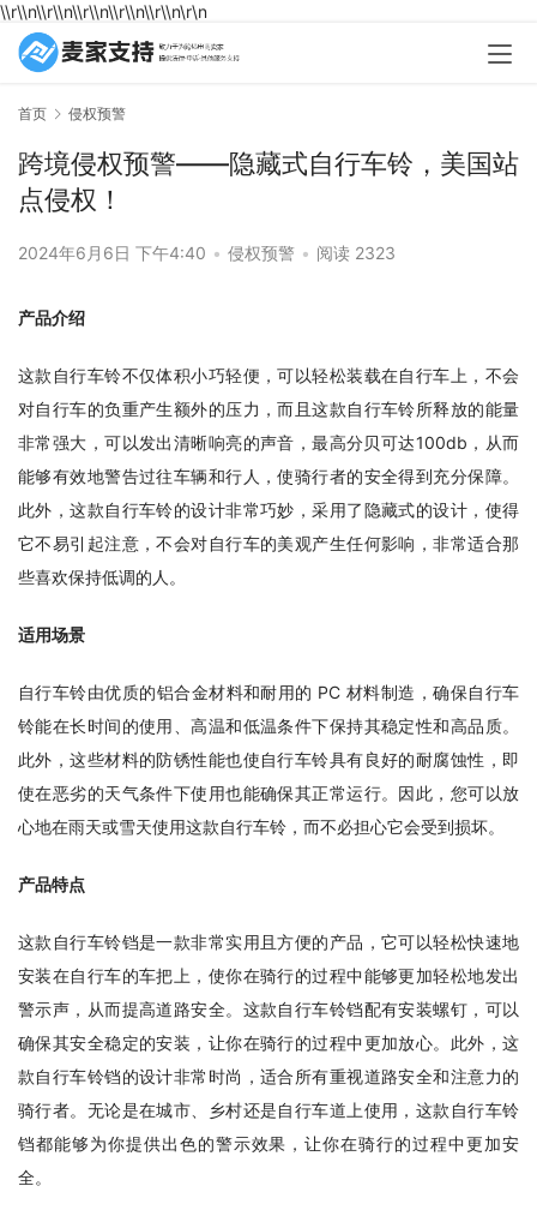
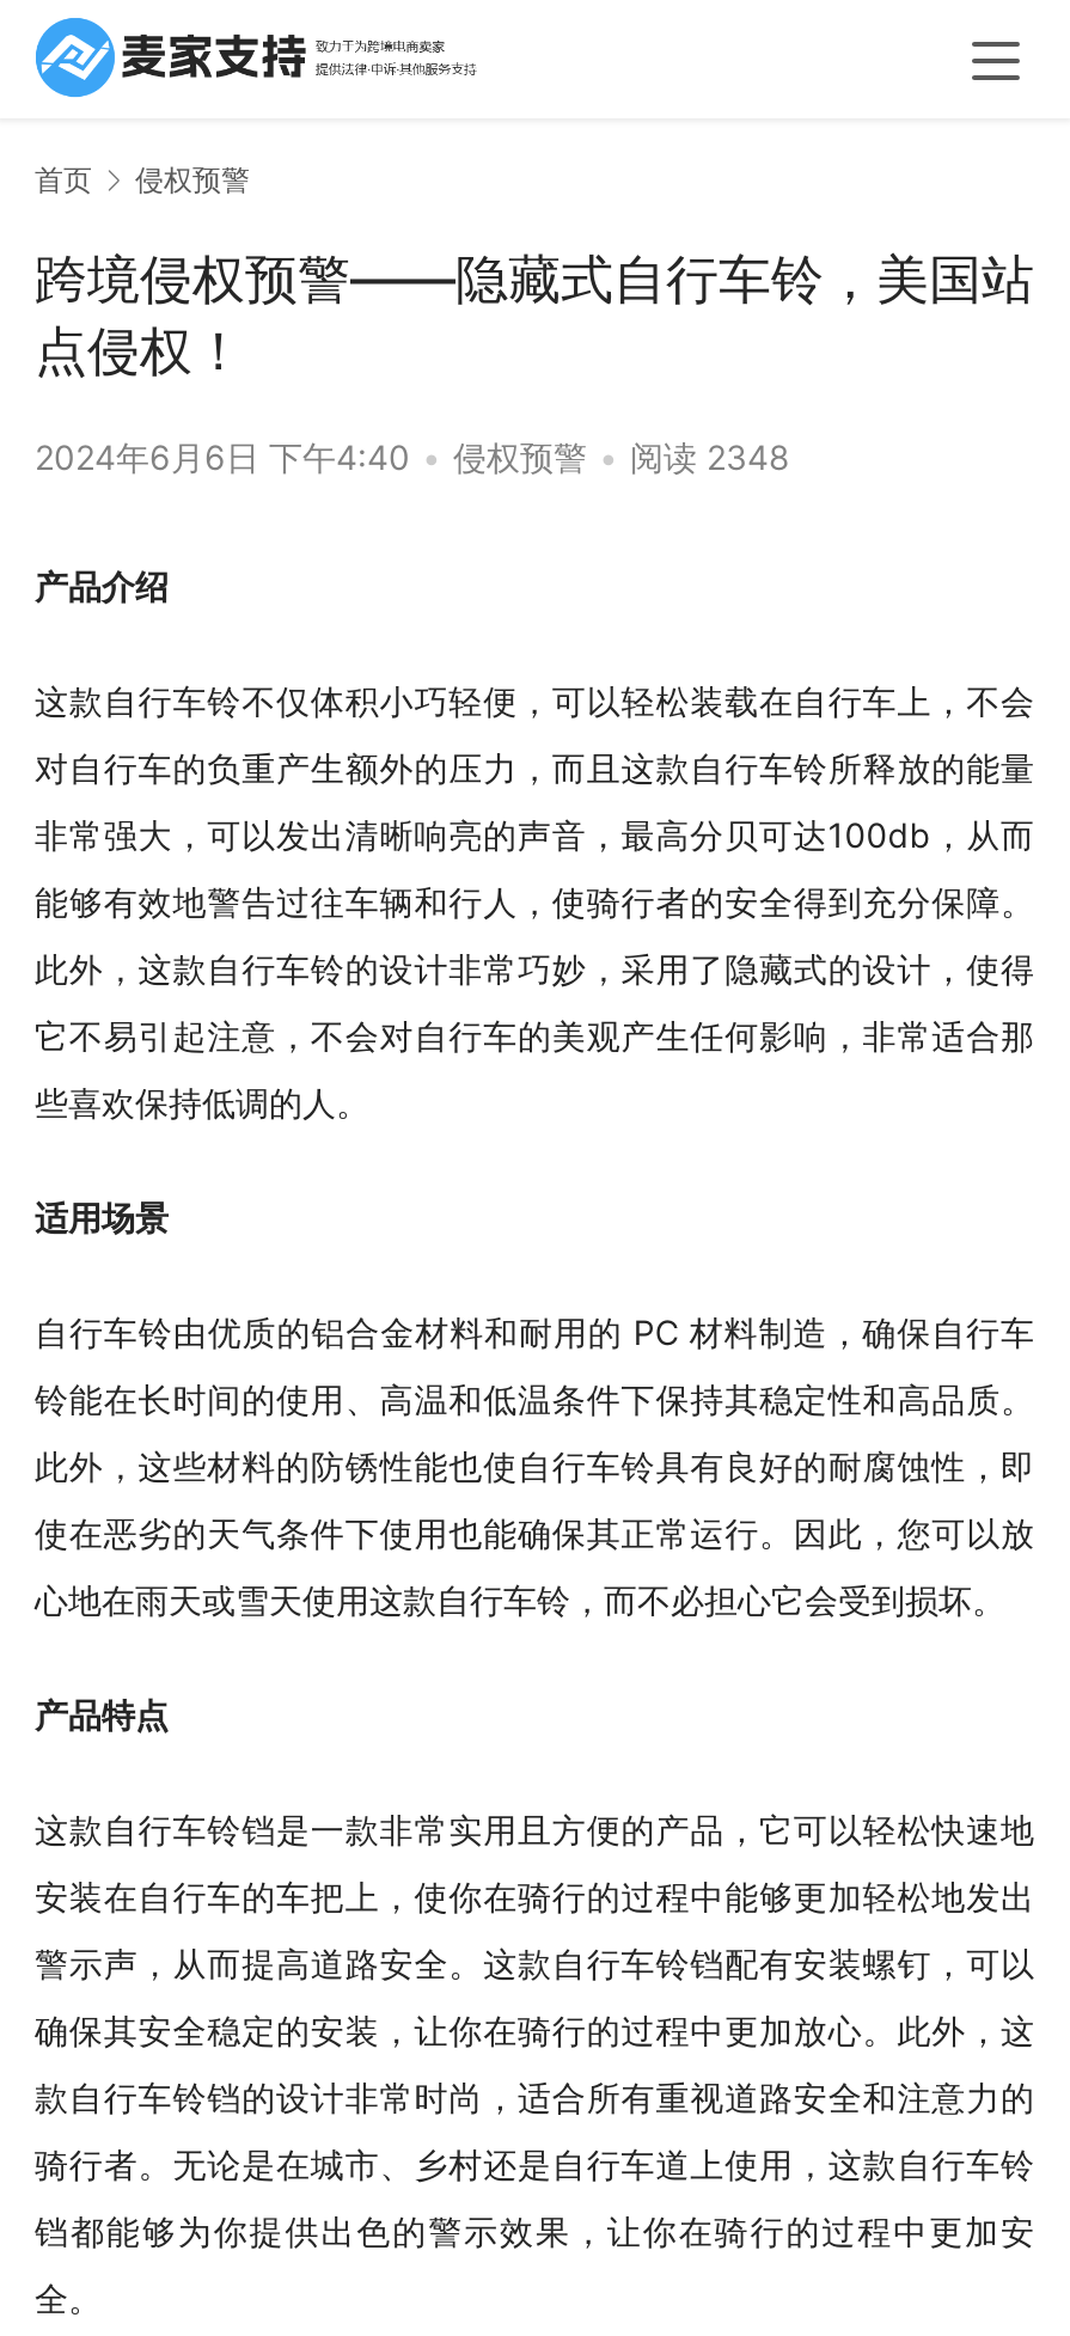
- \\r\\n\\r\\n\\r\\n\\r\\n\\r\\n\r\n

- 2024年6月6日 下午4:40 • 侵权预警 • 阅读 2323
+ 2024年6月6日 下午4:40 • 侵权预警 • 阅读 2348
